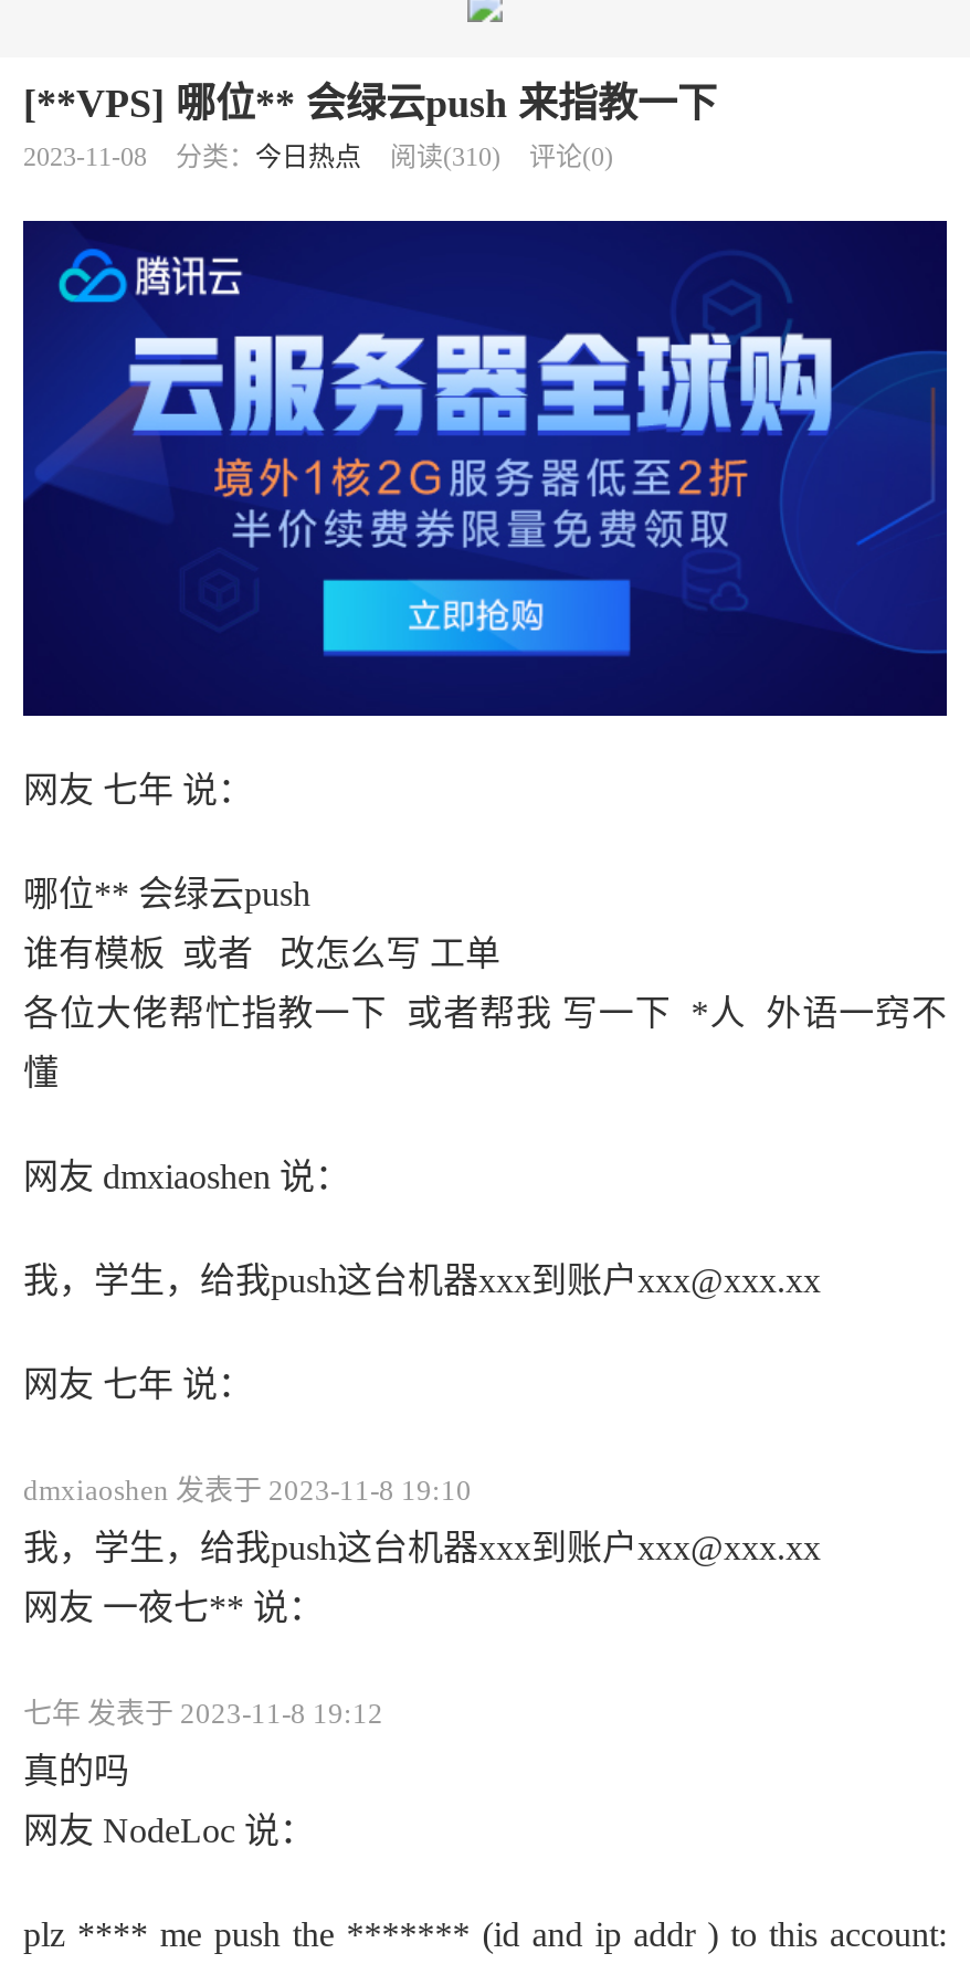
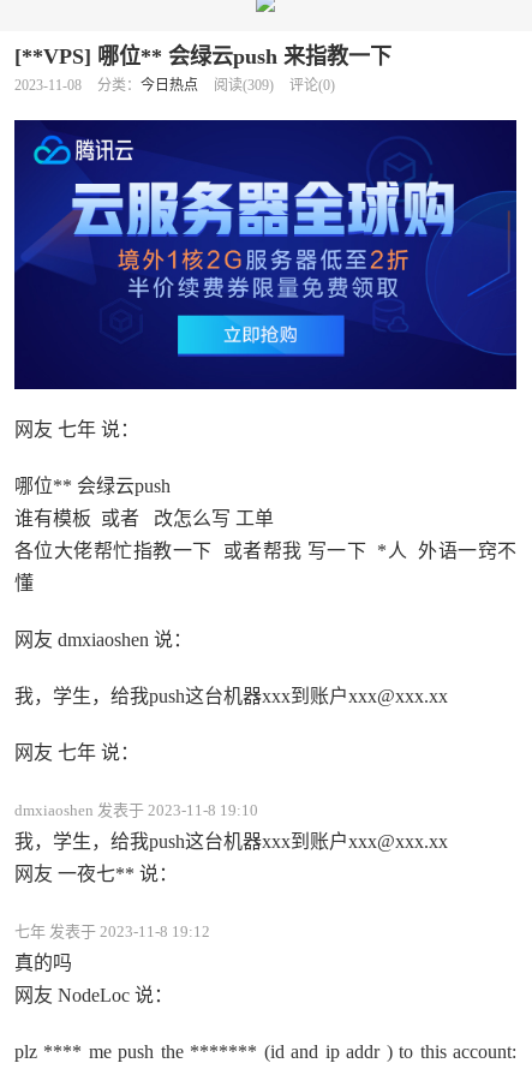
- 2023-11-08 分类：今日热点 阅读(310) 评论(0)
+ 2023-11-08 分类：今日热点 阅读(309) 评论(0)
